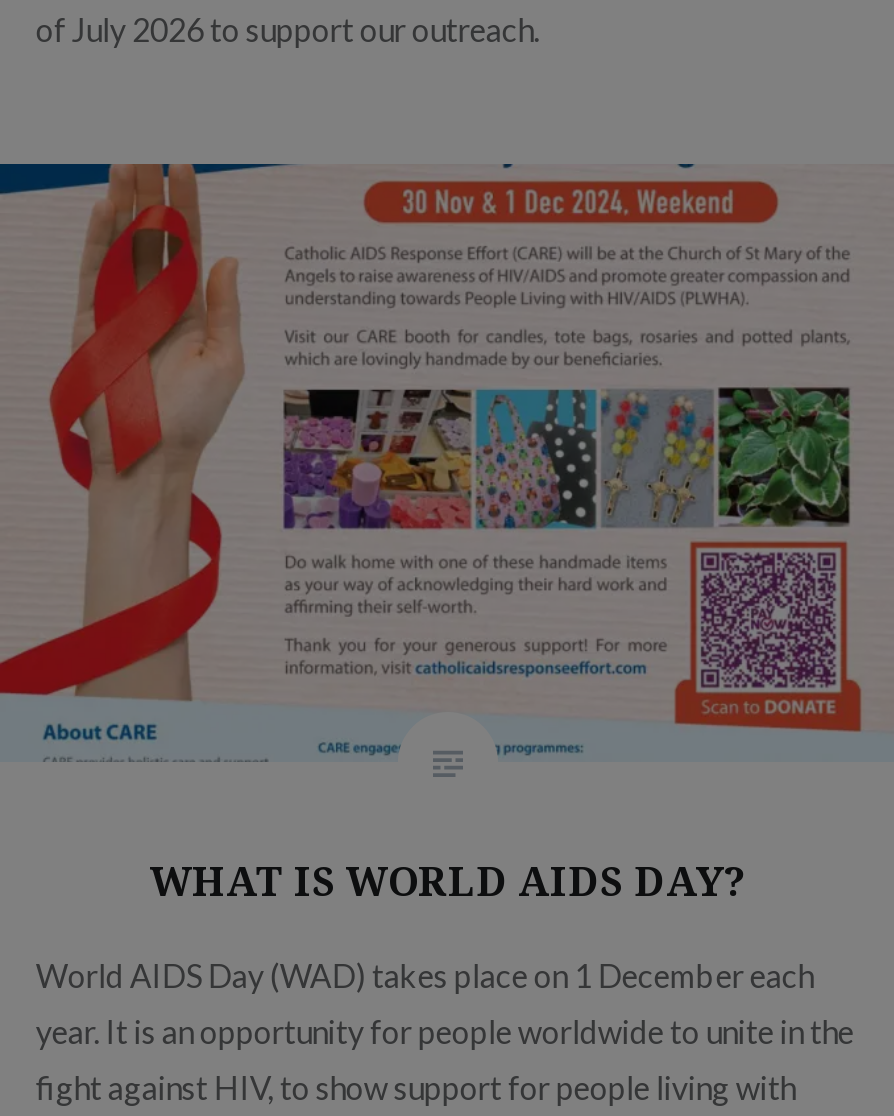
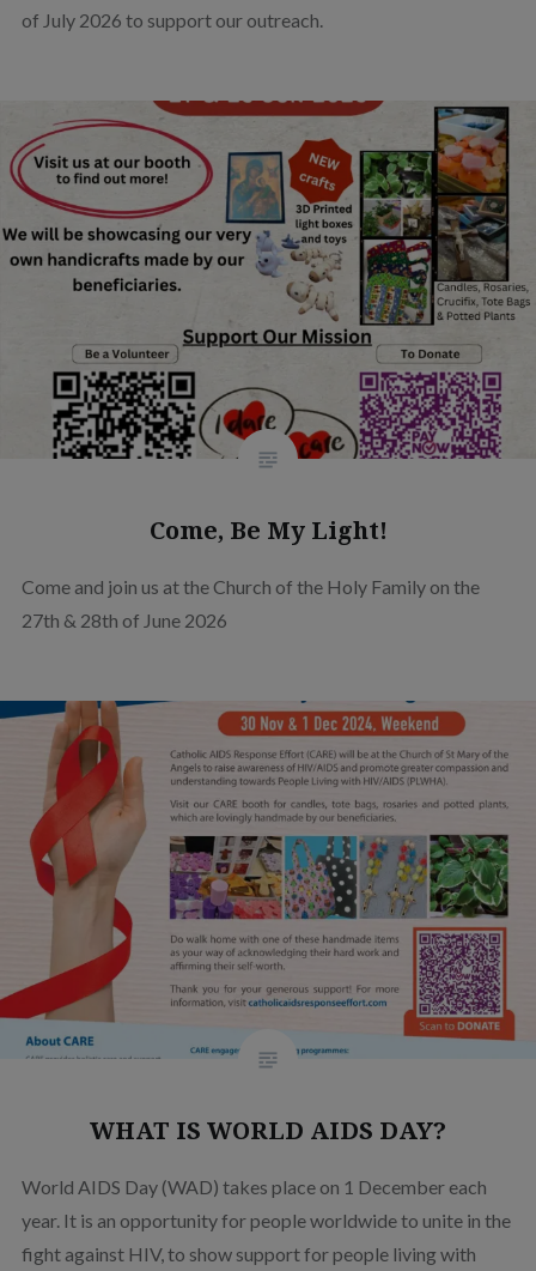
+ [image]

+ Come, Be My Light!
+ Come and join us at the Church of the Holy Family on the
+ 27th & 28th of June 2026
